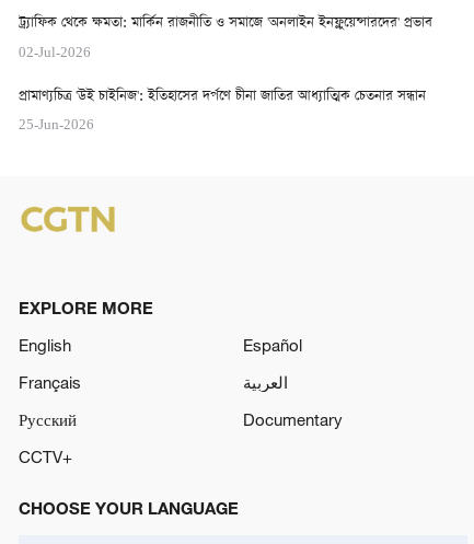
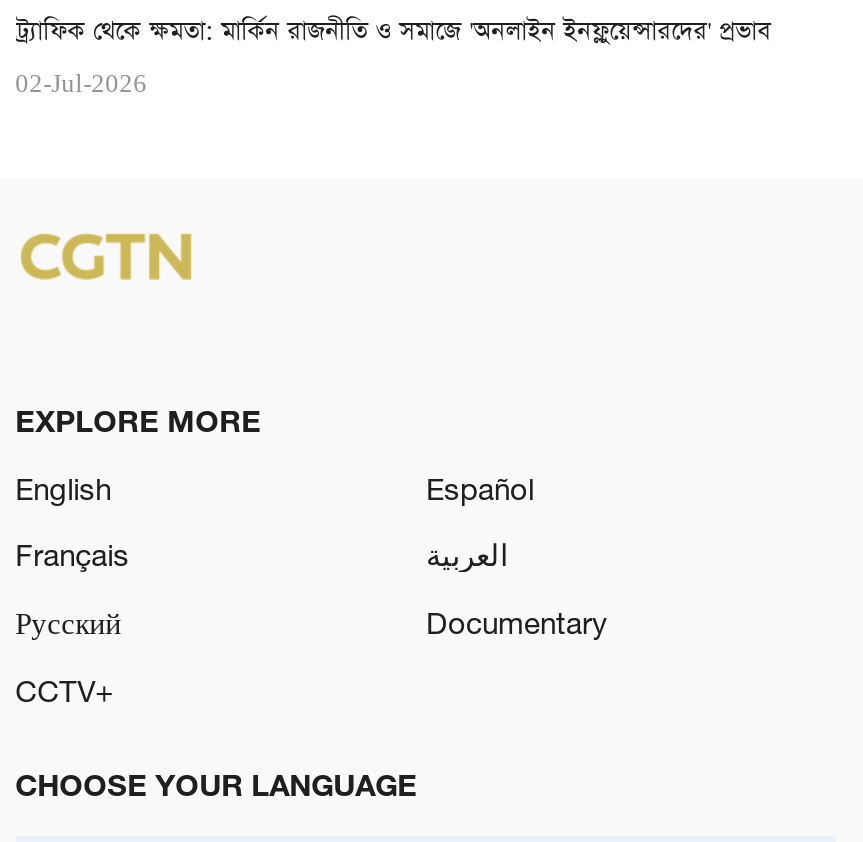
- প্রামাণ্যচিত্র 'উই চাইনিজ': ইতিহাসের দর্পণে চীনা জাতির আধ্যাত্মিক চেতনার সন্ধান
- 25-Jun-2026
